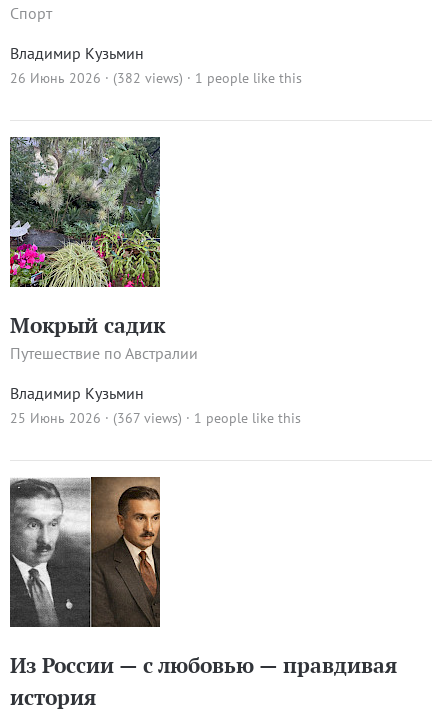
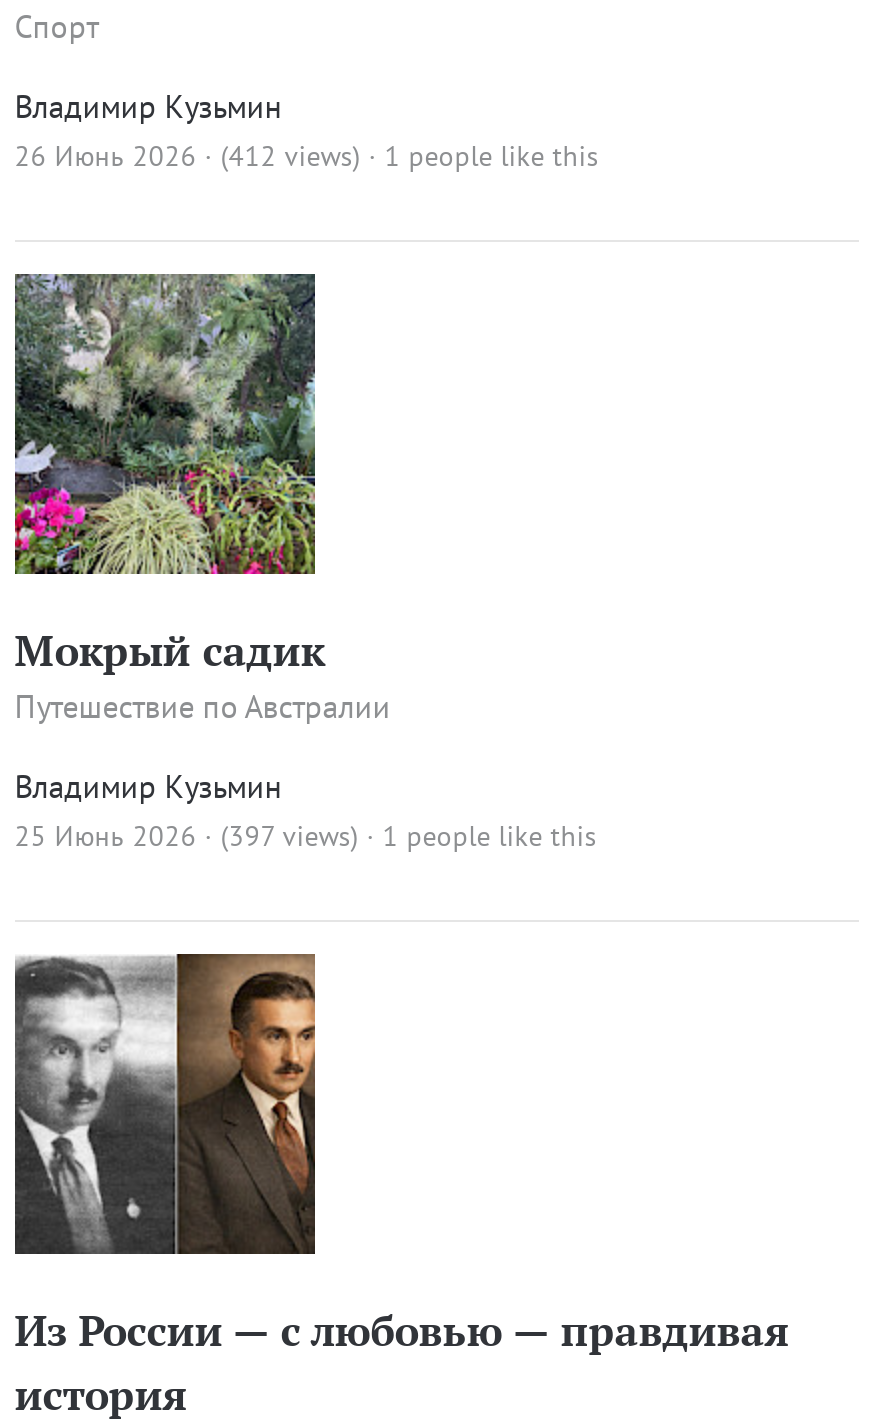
- 26 Июнь 2026 · (382 views) · 1 people like this
+ 26 Июнь 2026 · (412 views) · 1 people like this

- 25 Июнь 2026 · (367 views) · 1 people like this
+ 25 Июнь 2026 · (397 views) · 1 people like this
